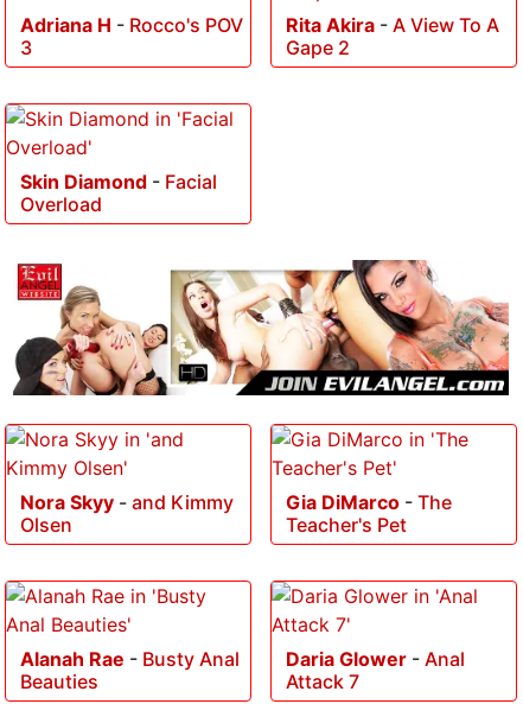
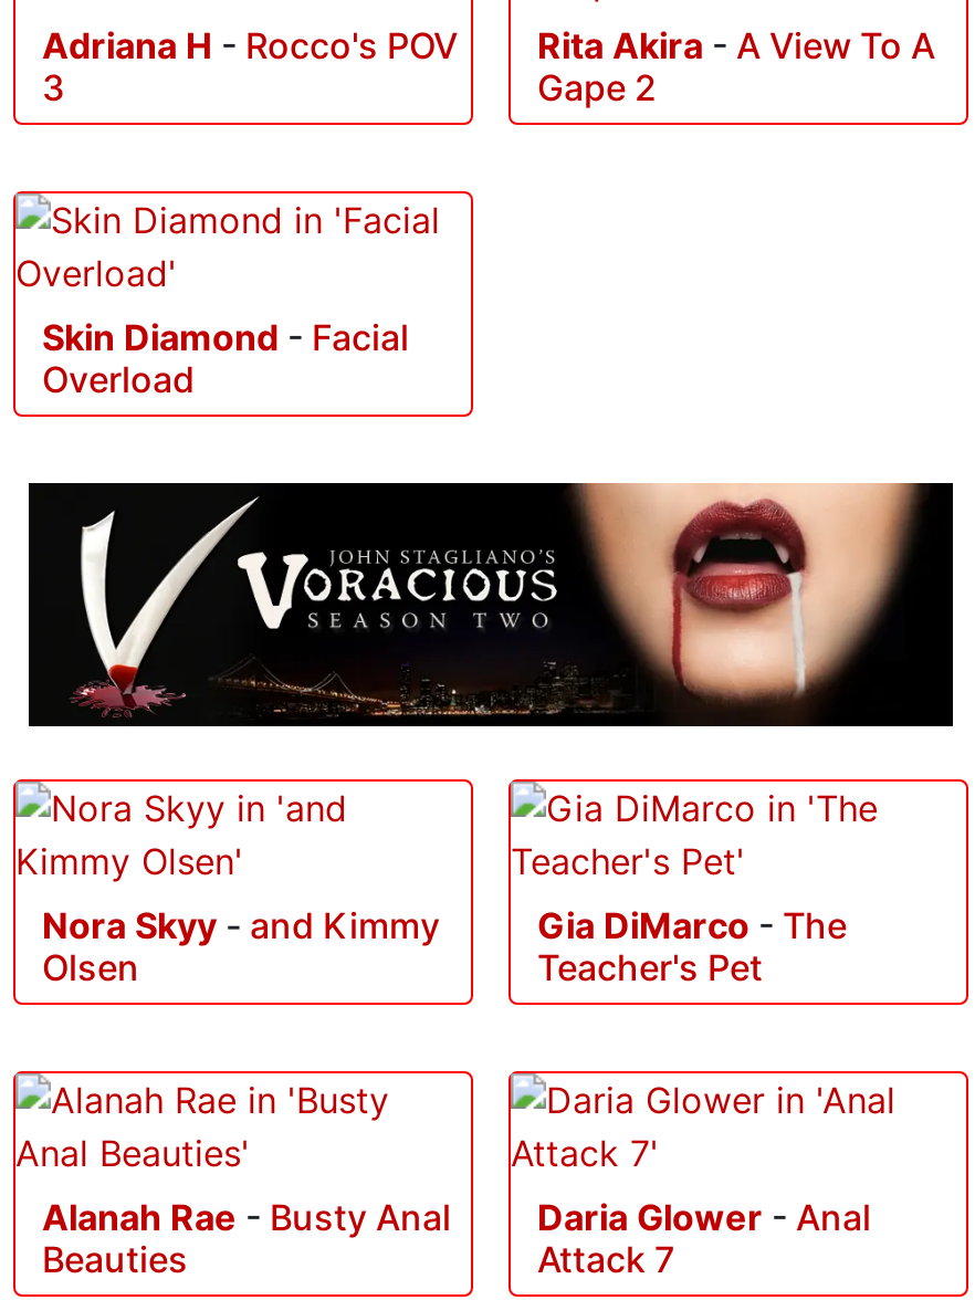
- [image]
+ [image]
